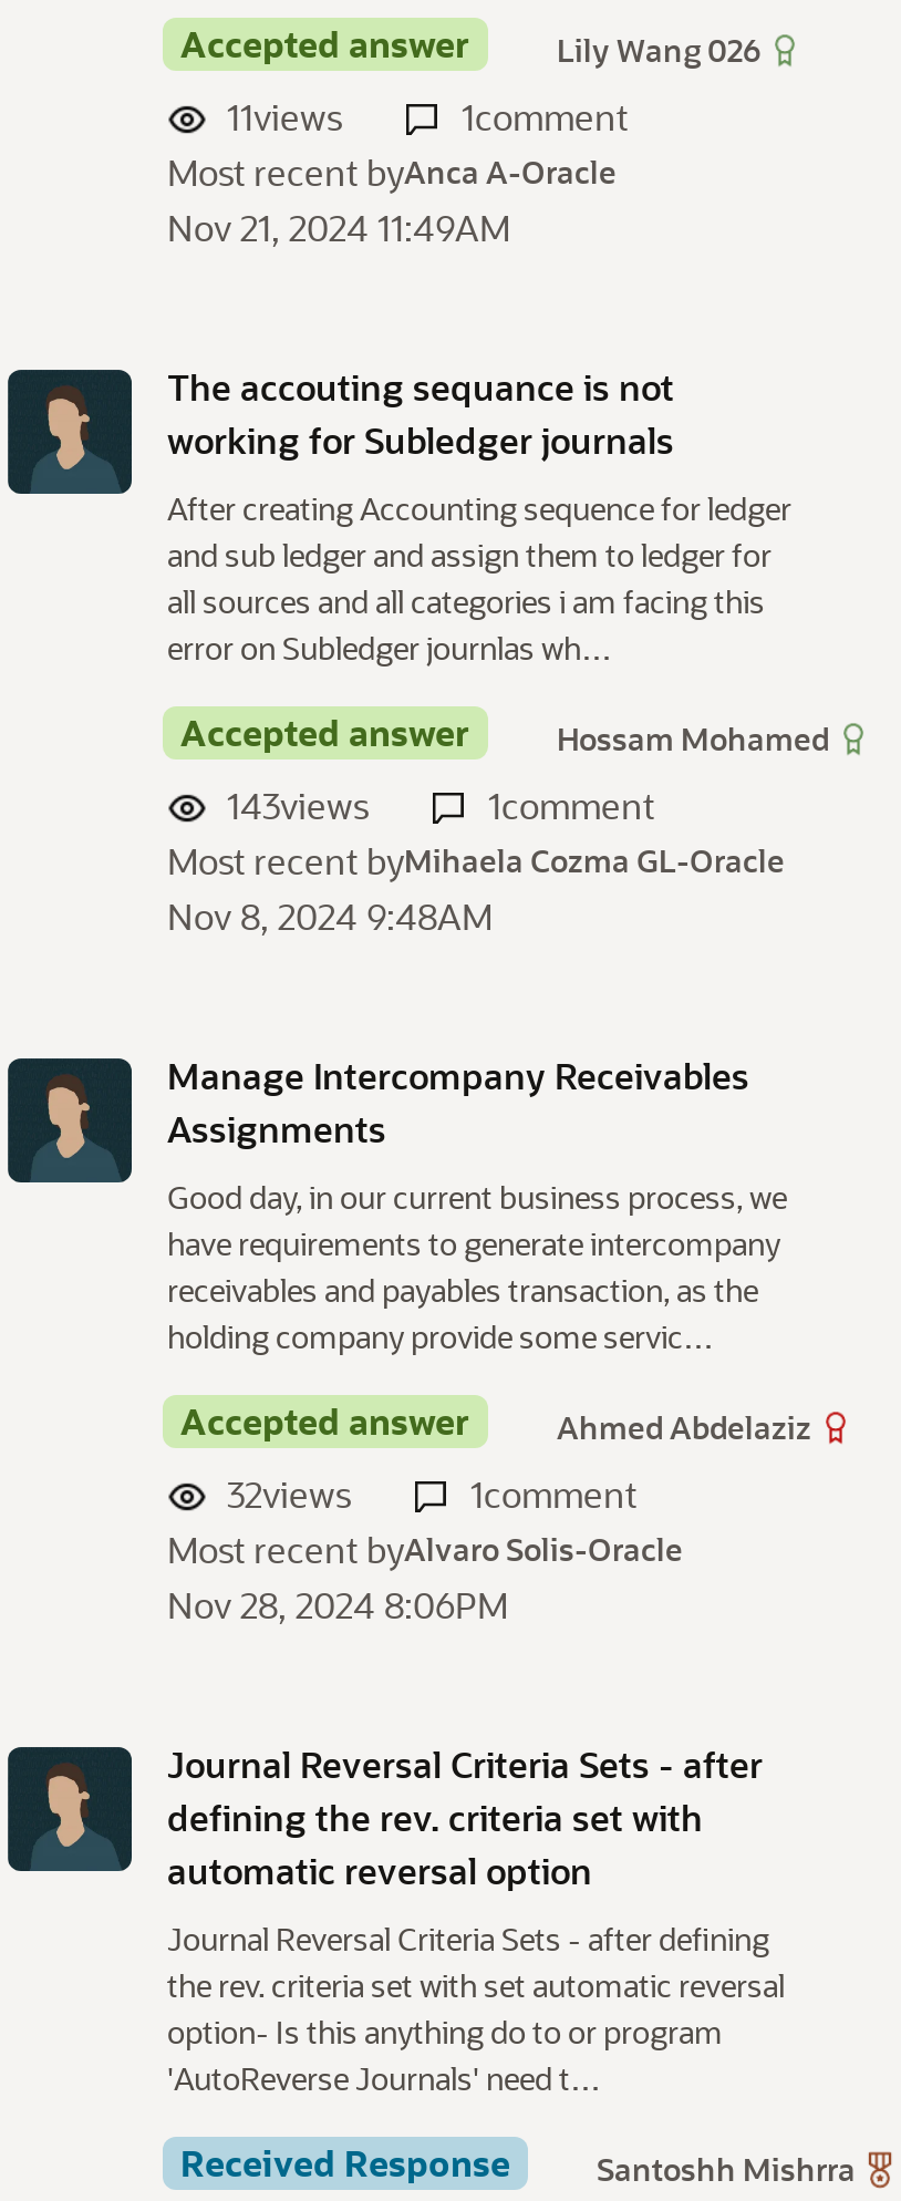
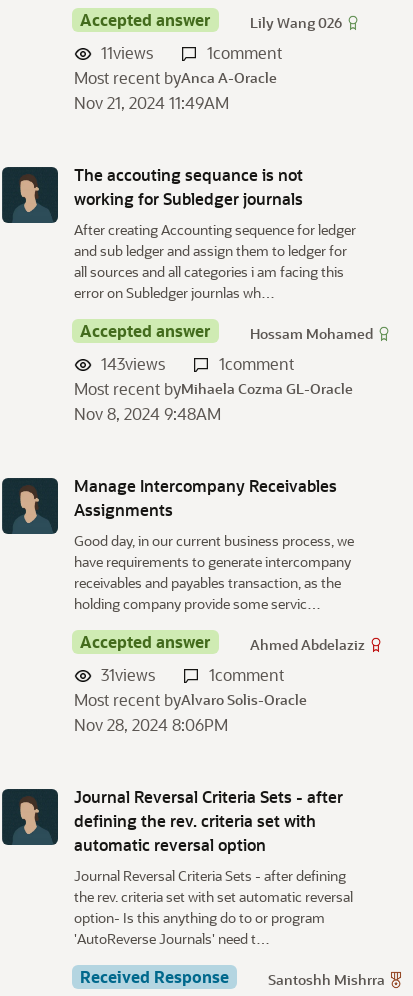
- 32views
+ 31views
